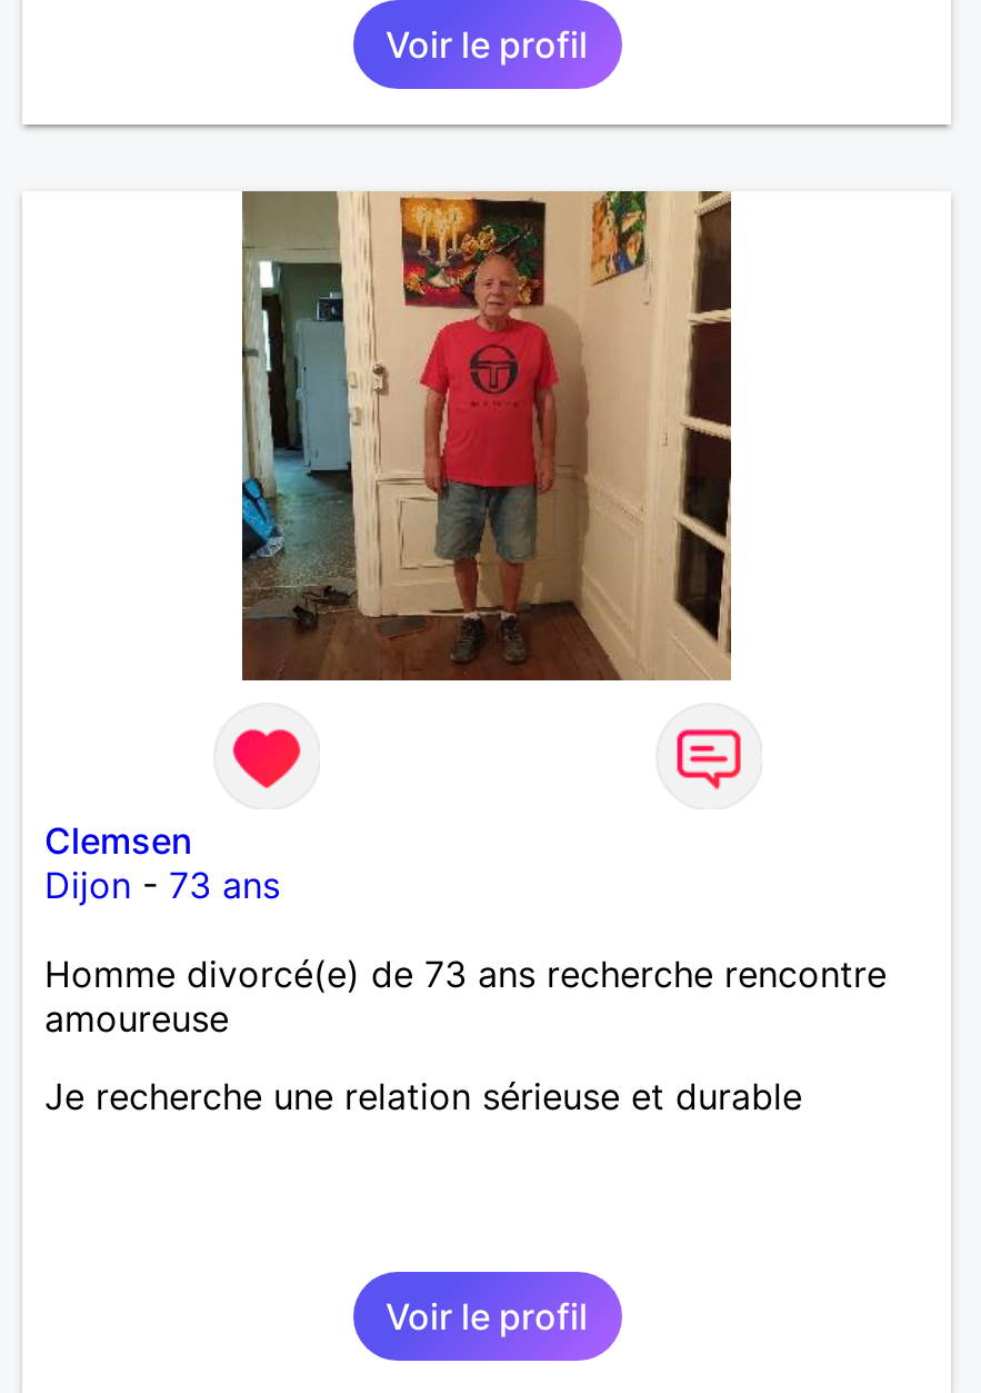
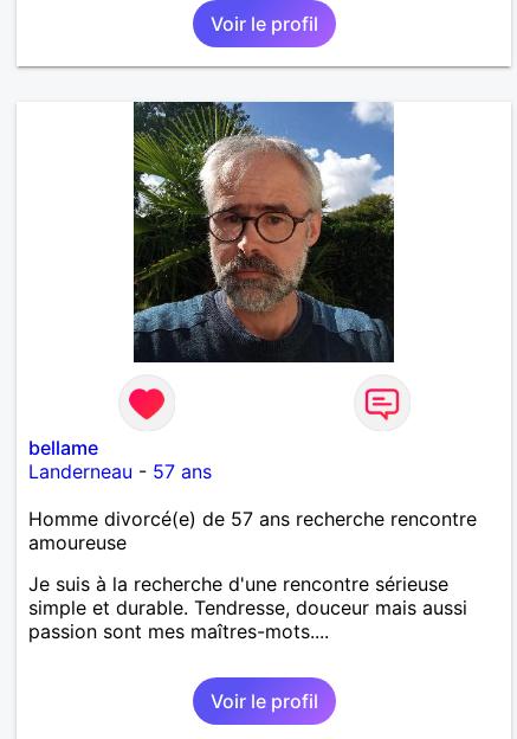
- [image]
+ [image]

- Clemsen
- Dijon - 73 ans
+ bellame
+ Landerneau - 57 ans

- Homme divorcé(e) de 73 ans recherche rencontre
+ Homme divorcé(e) de 57 ans recherche rencontre

- Je recherche une relation sérieuse et durable
+ Je suis à la recherche d'une rencontre sérieuse
+ simple et durable. Tendresse, douceur mais aussi
+ passion sont mes maîtres-mots....
